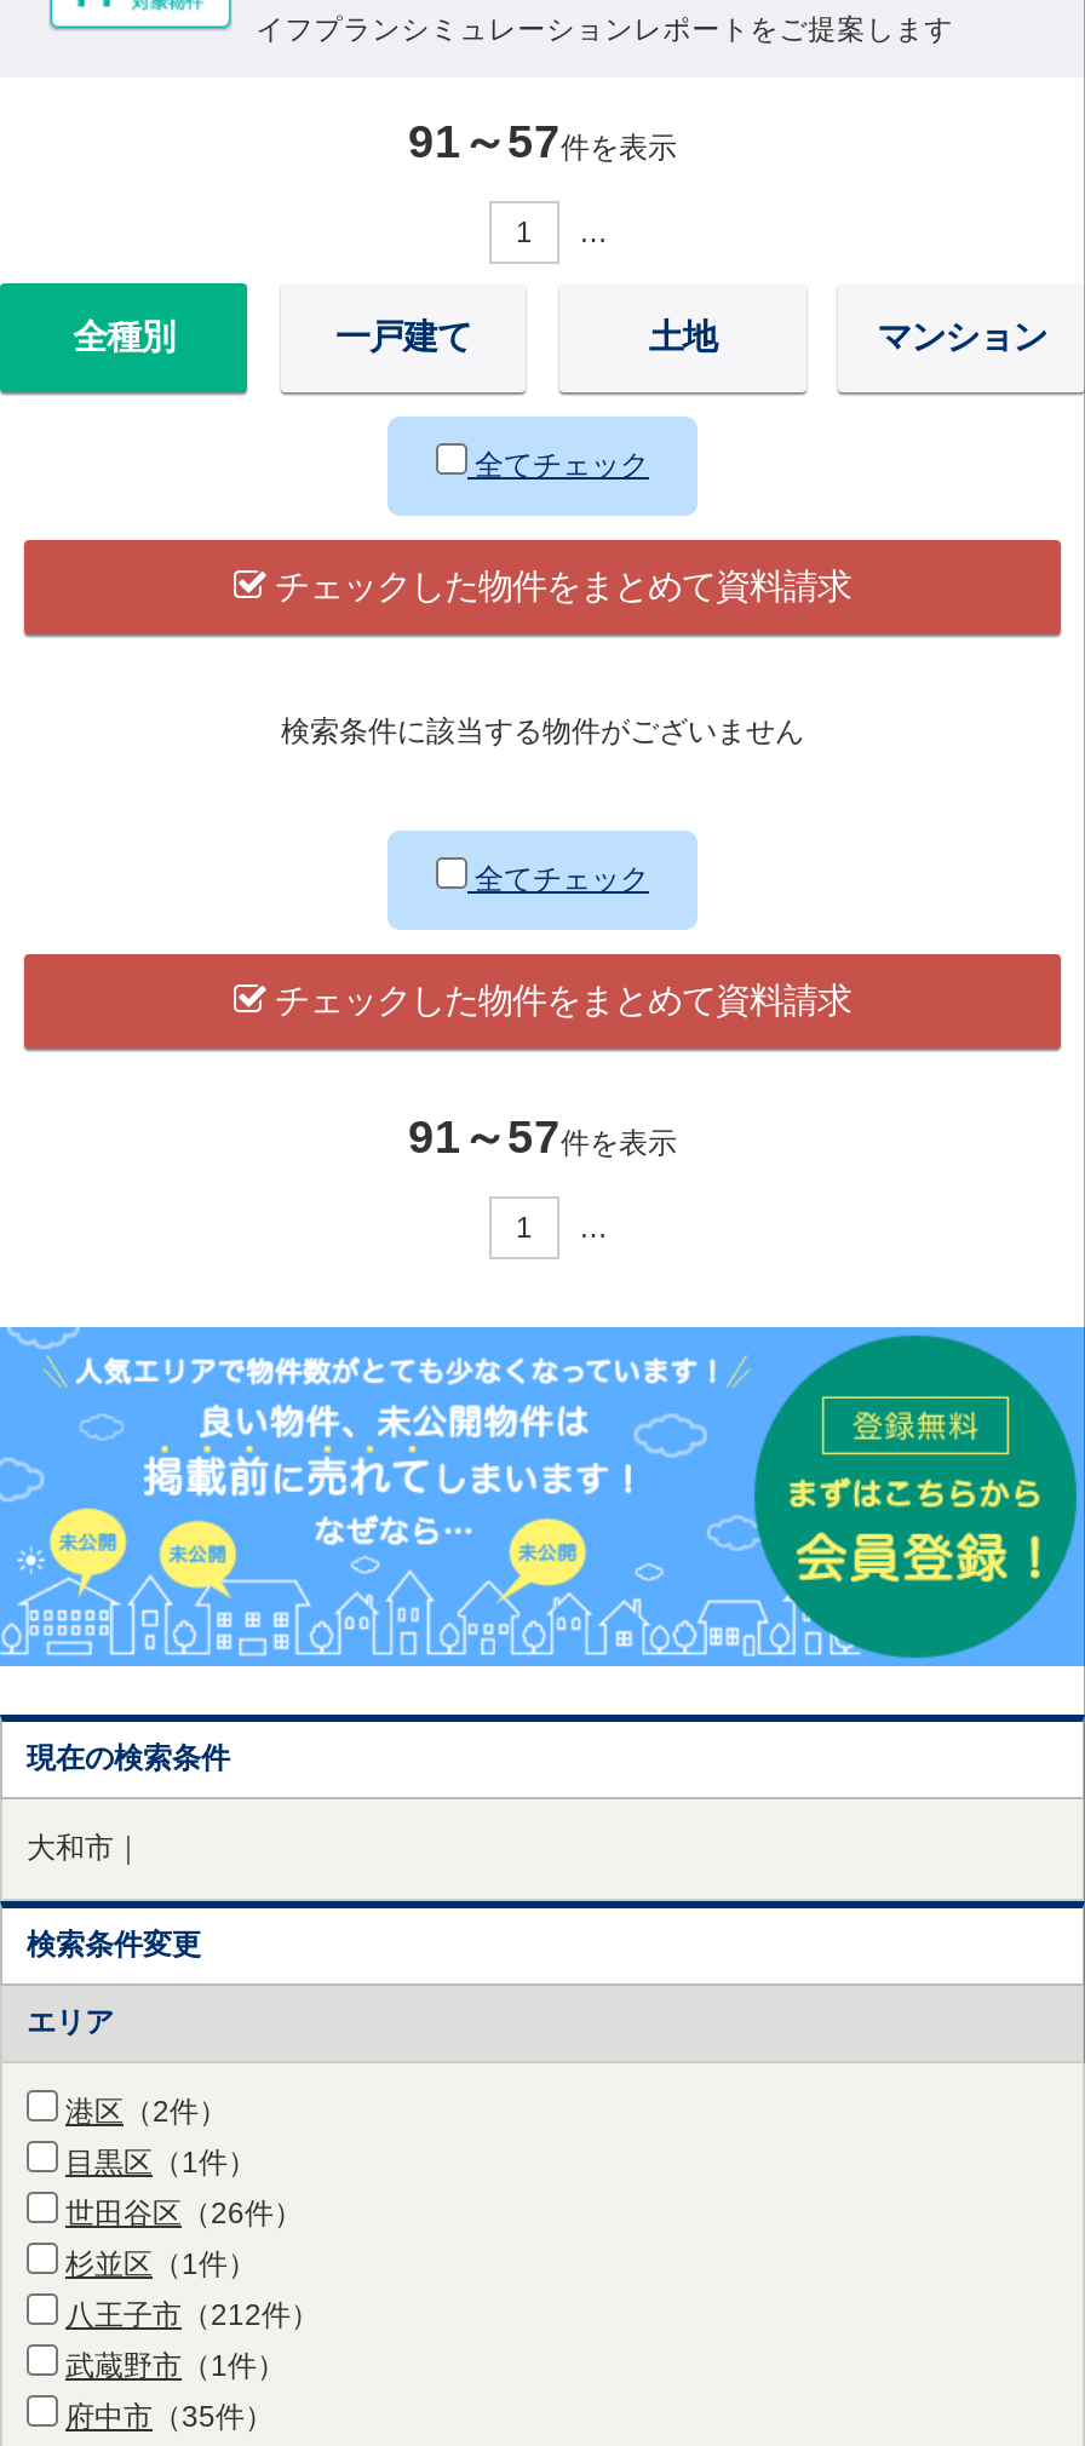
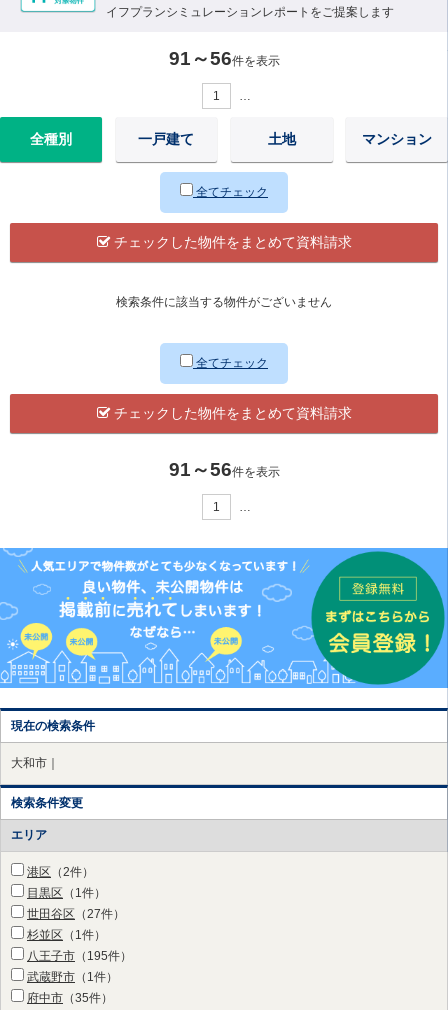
- 91～57件を表示
+ 91～56件を表示

- 91～57件を表示
+ 91～56件を表示

- 世田谷区（26件）
+ 世田谷区（27件）

- 八王子市（212件）
+ 八王子市（195件）
